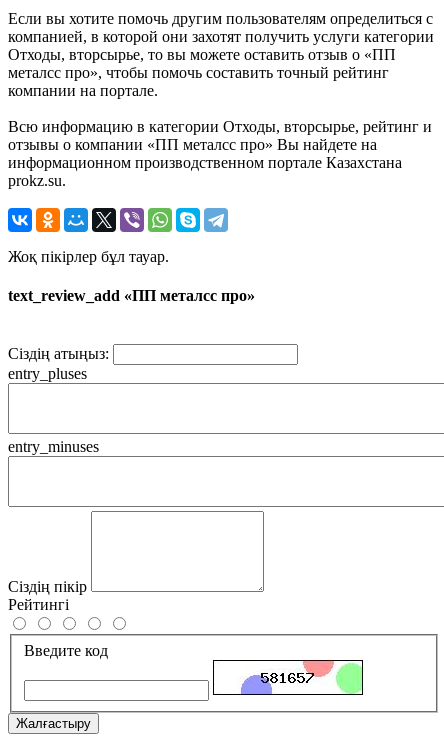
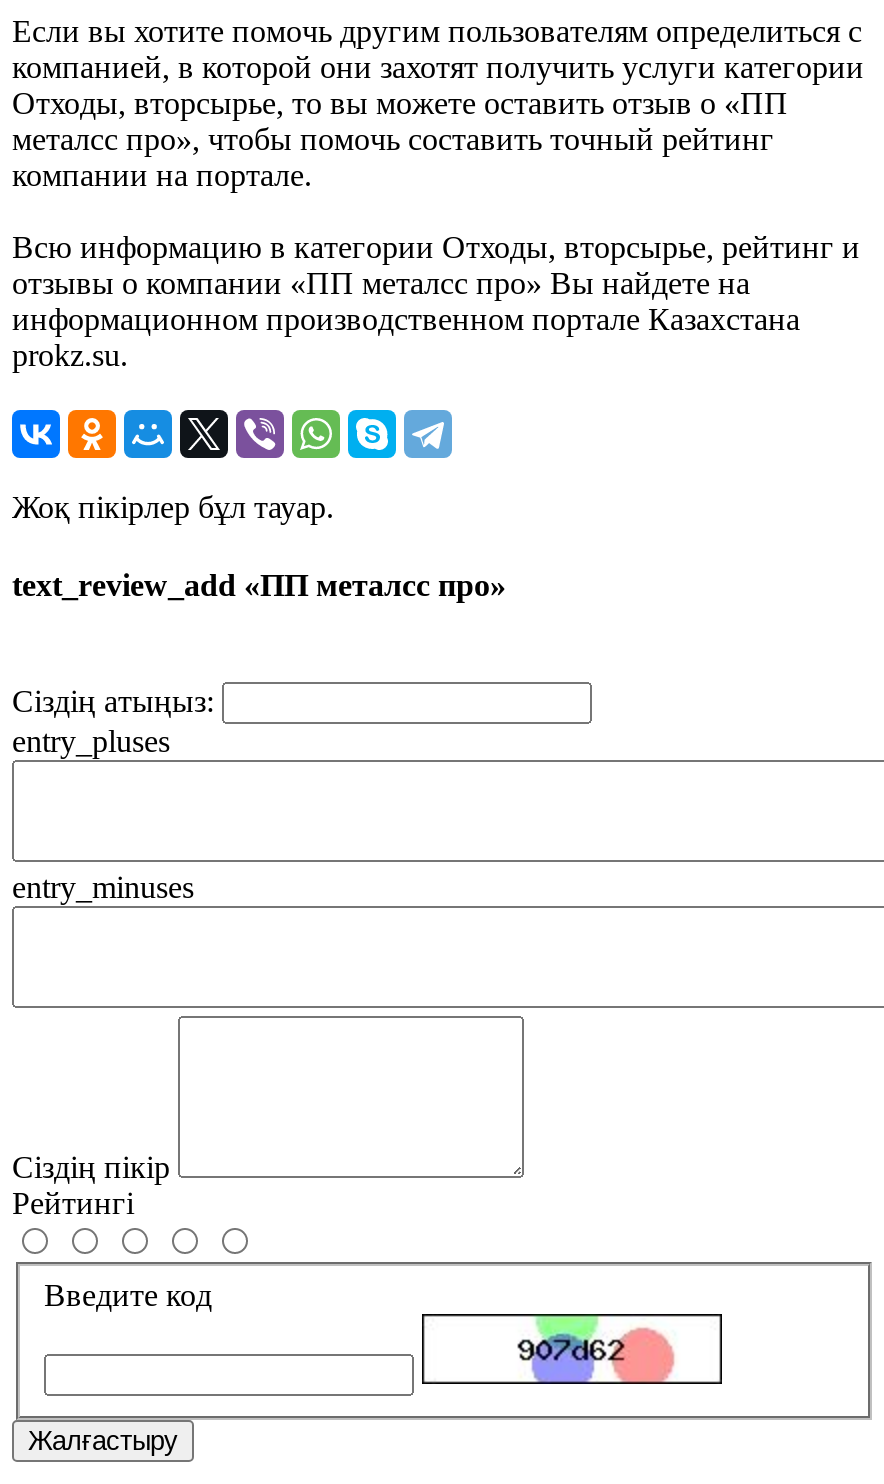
- [image]
+ [image]
